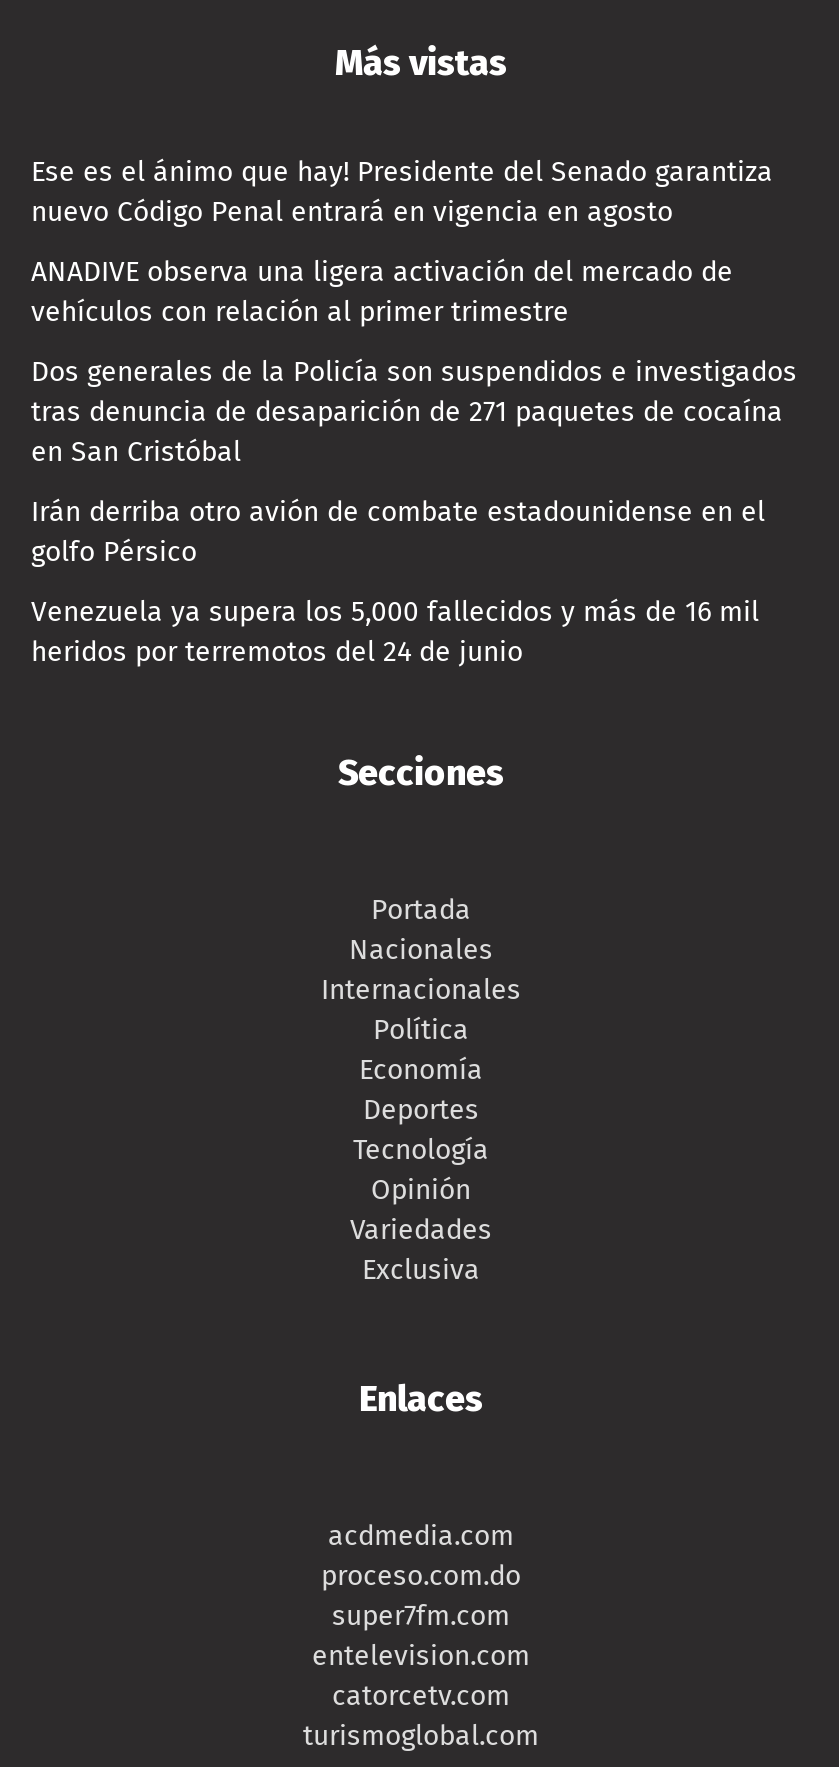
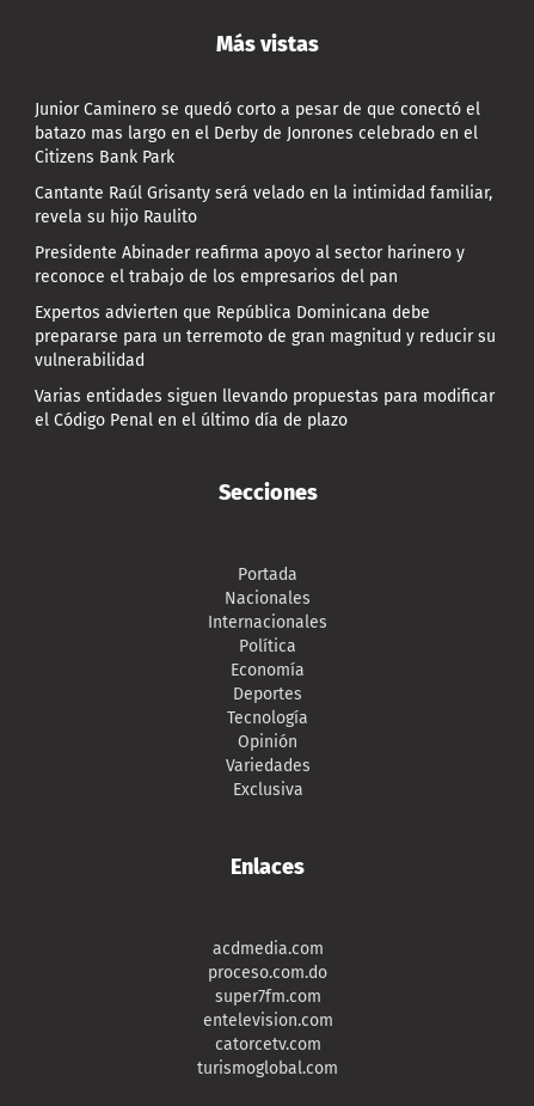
- Ese es el ánimo que hay! Presidente del Senado garantiza
- nuevo Código Penal entrará en vigencia en agosto
+ Junior Caminero se quedó corto a pesar de que conectó el
+ batazo mas largo en el Derby de Jonrones celebrado en el
+ Citizens Bank Park

- ANADIVE observa una ligera activación del mercado de
- vehículos con relación al primer trimestre
+ Cantante Raúl Grisanty será velado en la intimidad familiar,
+ revela su hijo Raulito

- Dos generales de la Policía son suspendidos e investigados
- tras denuncia de desaparición de 271 paquetes de cocaína
- en San Cristóbal
+ Presidente Abinader reafirma apoyo al sector harinero y
+ reconoce el trabajo de los empresarios del pan

- Irán derriba otro avión de combate estadounidense en el
- golfo Pérsico
+ Expertos advierten que República Dominicana debe
+ prepararse para un terremoto de gran magnitud y reducir su
+ vulnerabilidad

- Venezuela ya supera los 5,000 fallecidos y más de 16 mil
- heridos por terremotos del 24 de junio
+ Varias entidades siguen llevando propuestas para modificar
+ el Código Penal en el último día de plazo
